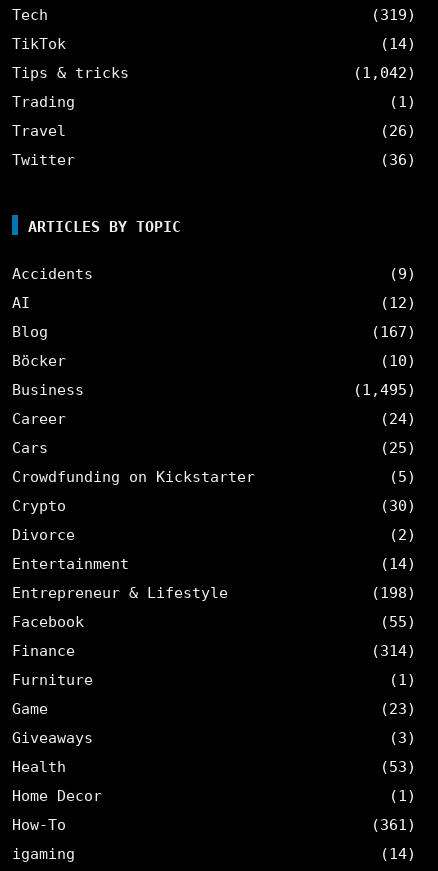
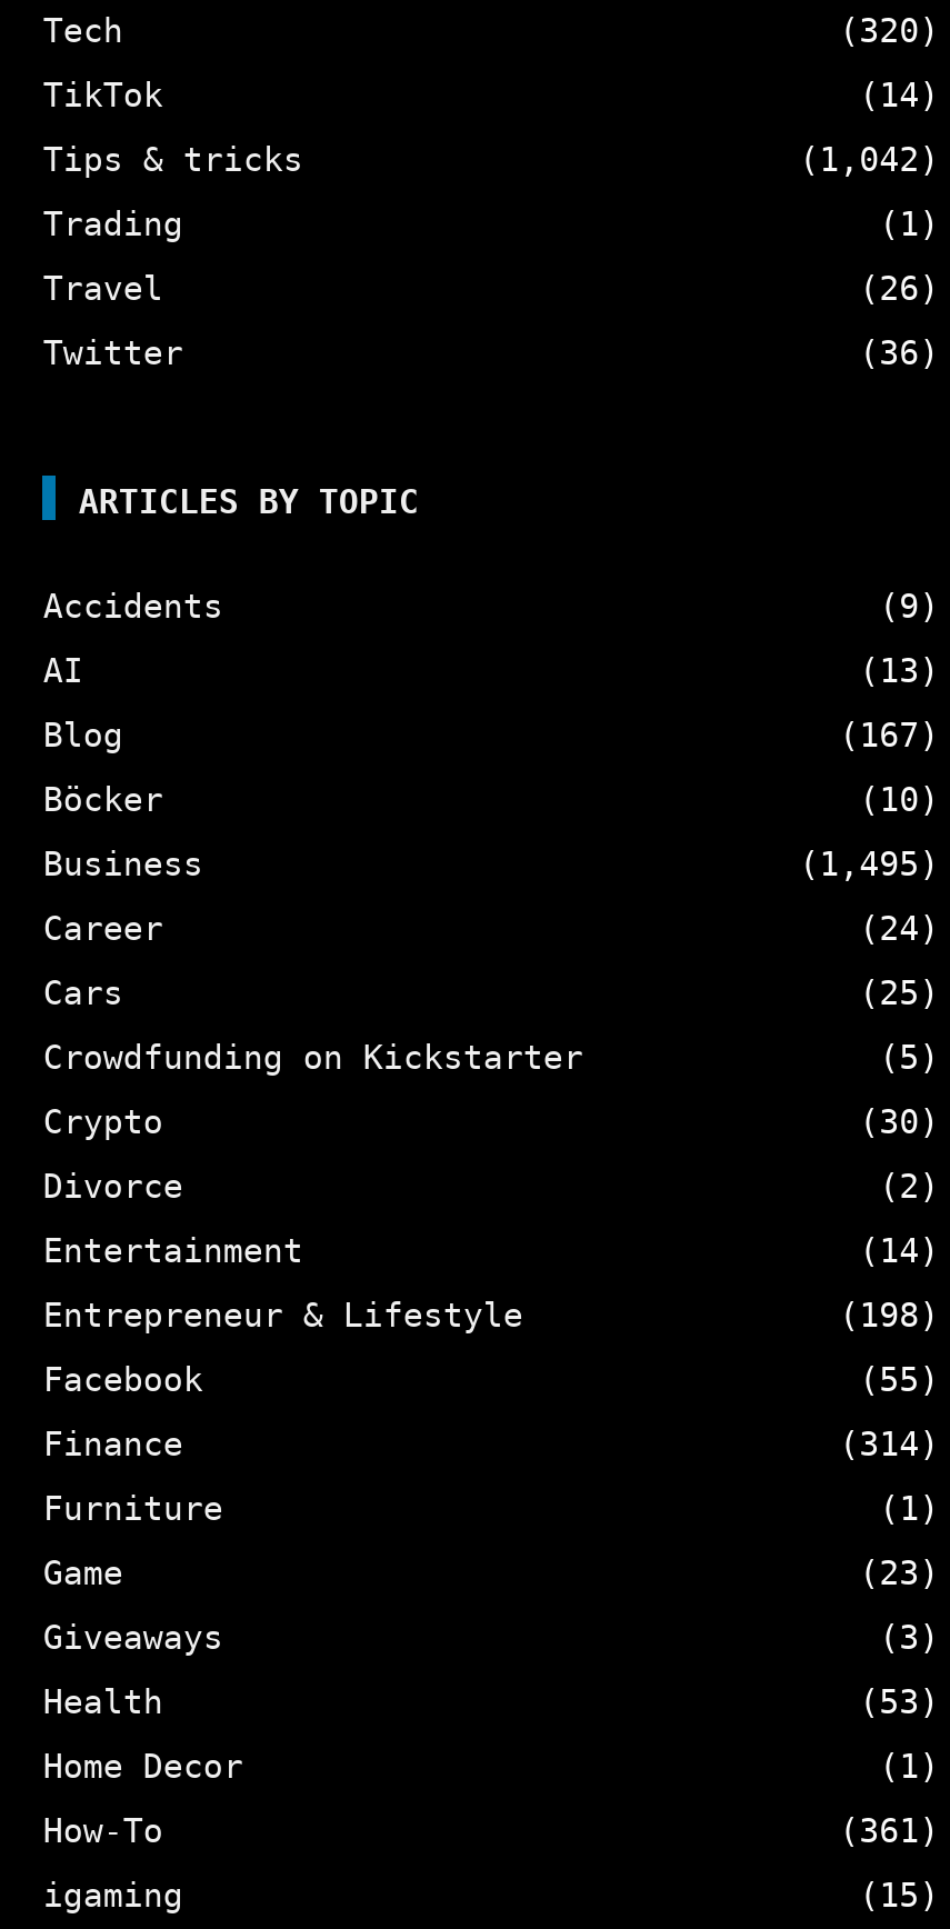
- (319)
+ (320)

- (12)
+ (13)

- (14)
+ (15)
